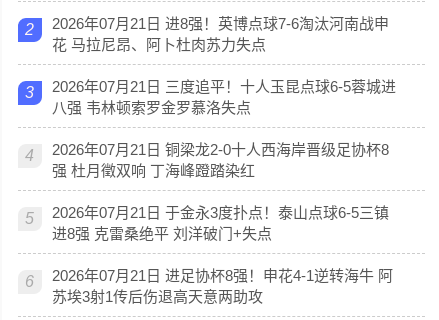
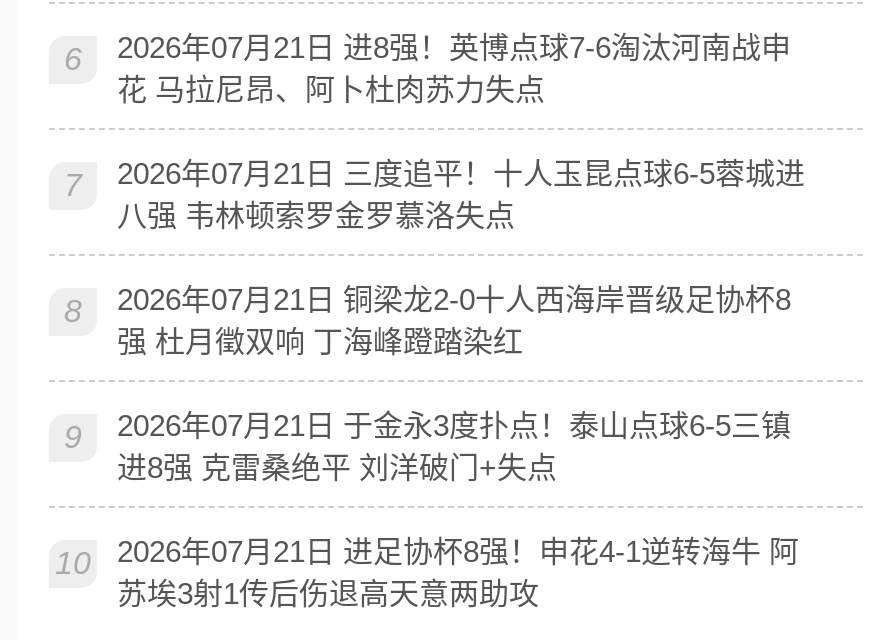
- 2 2026年07月21日 进8强！英博点球7-6淘汰河南战申
+ 6 2026年07月21日 进8强！英博点球7-6淘汰河南战申

- 3 2026年07月21日 三度追平！十人玉昆点球6-5蓉城进
+ 7 2026年07月21日 三度追平！十人玉昆点球6-5蓉城进

- 4 2026年07月21日 铜梁龙2-0十人西海岸晋级足协杯8
+ 8 2026年07月21日 铜梁龙2-0十人西海岸晋级足协杯8

- 5 2026年07月21日 于金永3度扑点！泰山点球6-5三镇
+ 9 2026年07月21日 于金永3度扑点！泰山点球6-5三镇

- 6 2026年07月21日 进足协杯8强！申花4-1逆转海牛 阿
+ 10 2026年07月21日 进足协杯8强！申花4-1逆转海牛 阿
